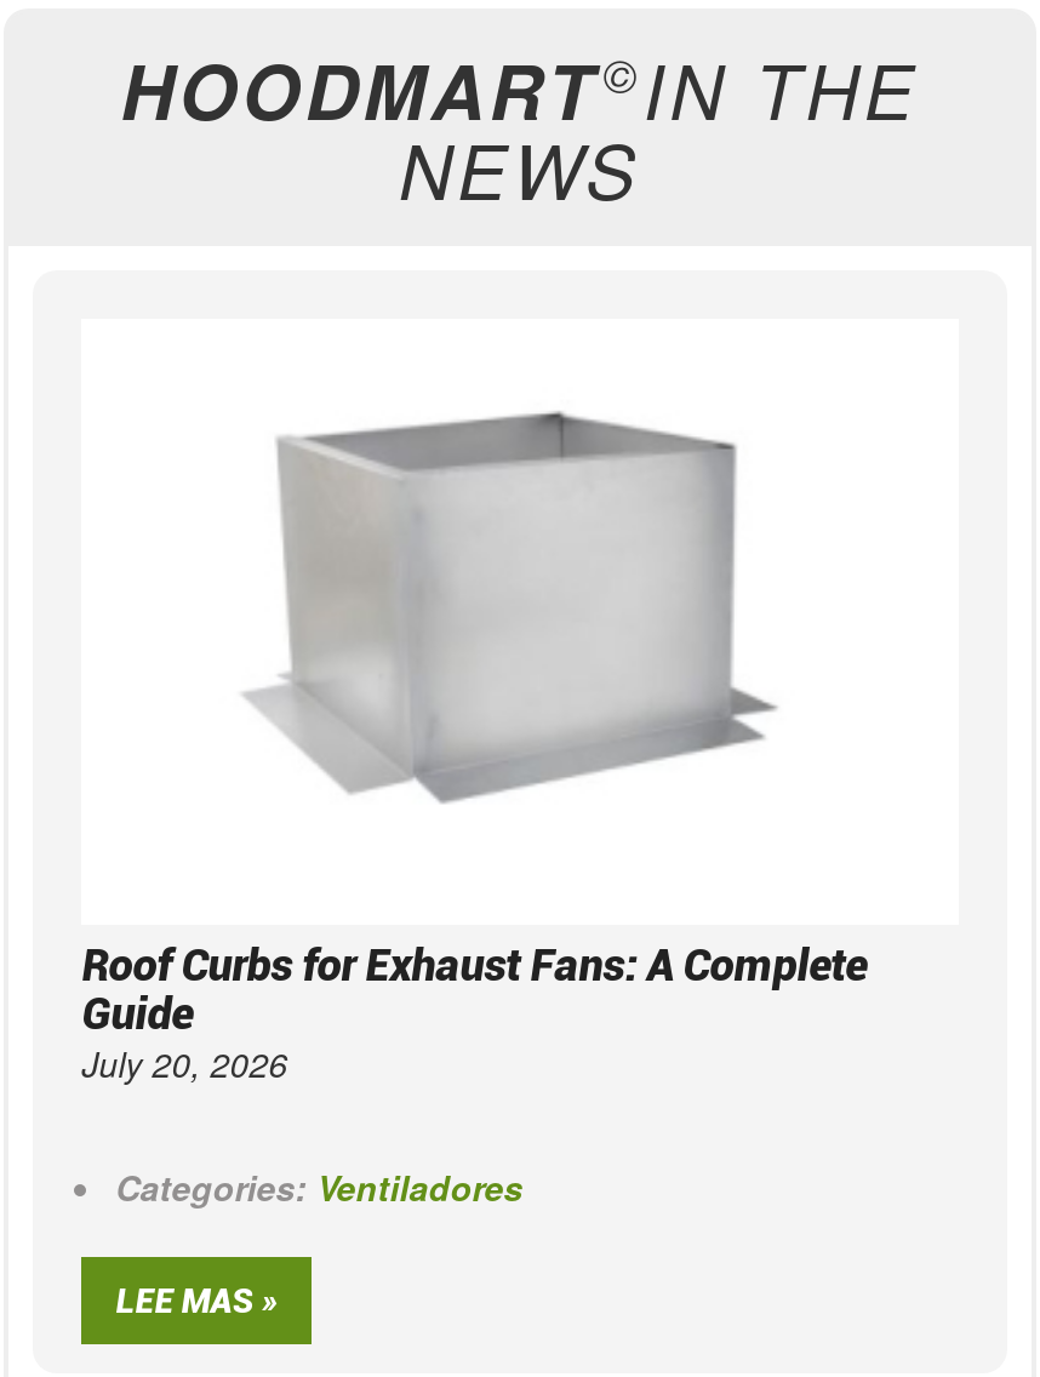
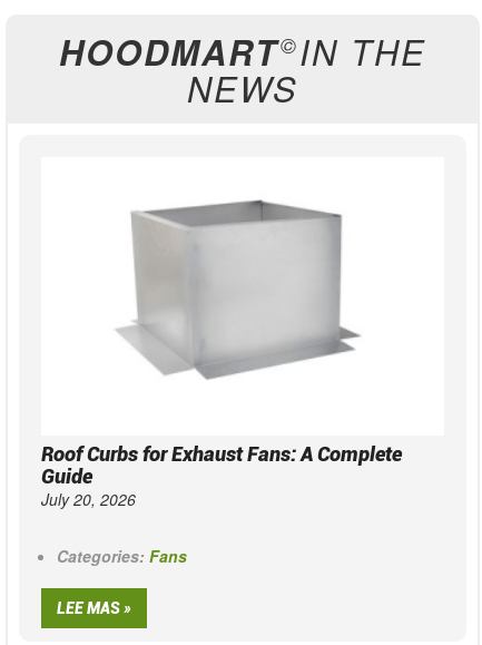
- Categories: Ventiladores
+ Categories: Fans
